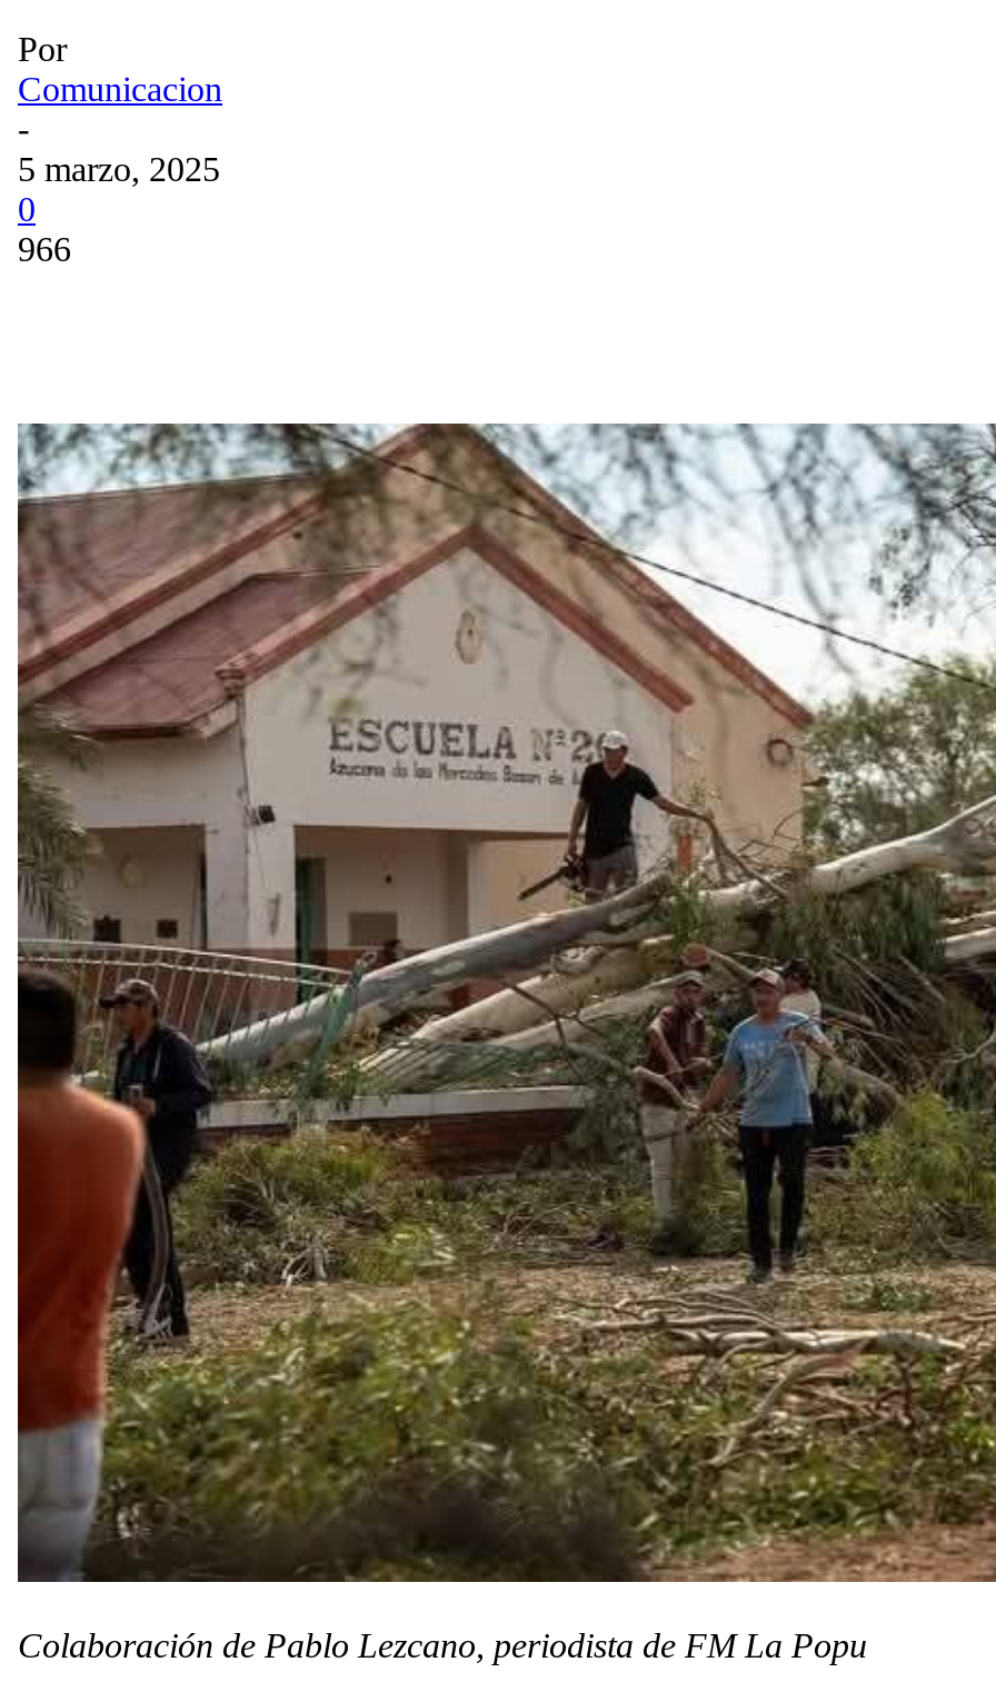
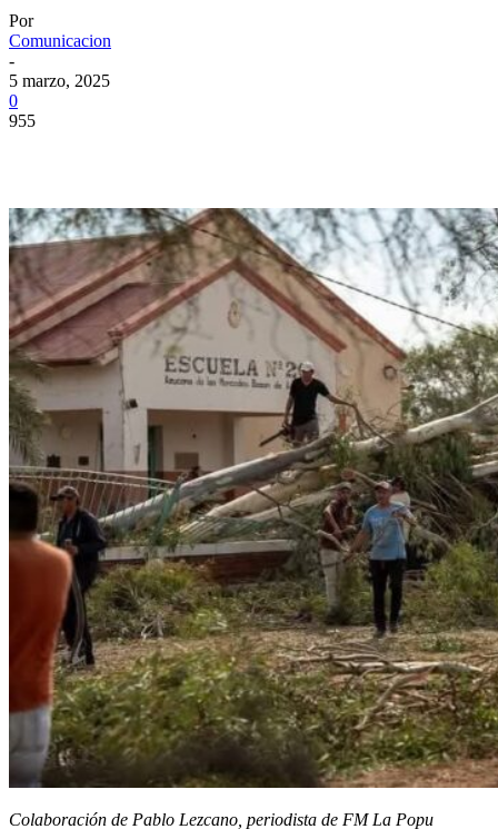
- 966
+ 955
